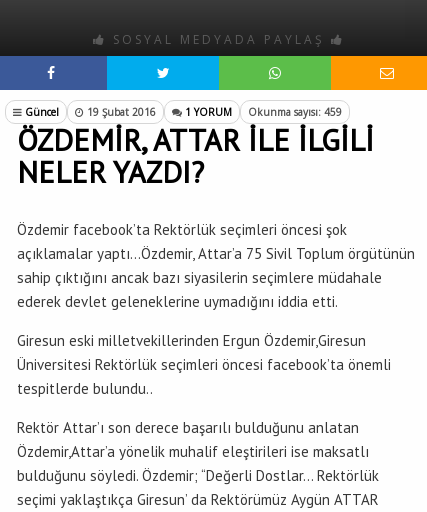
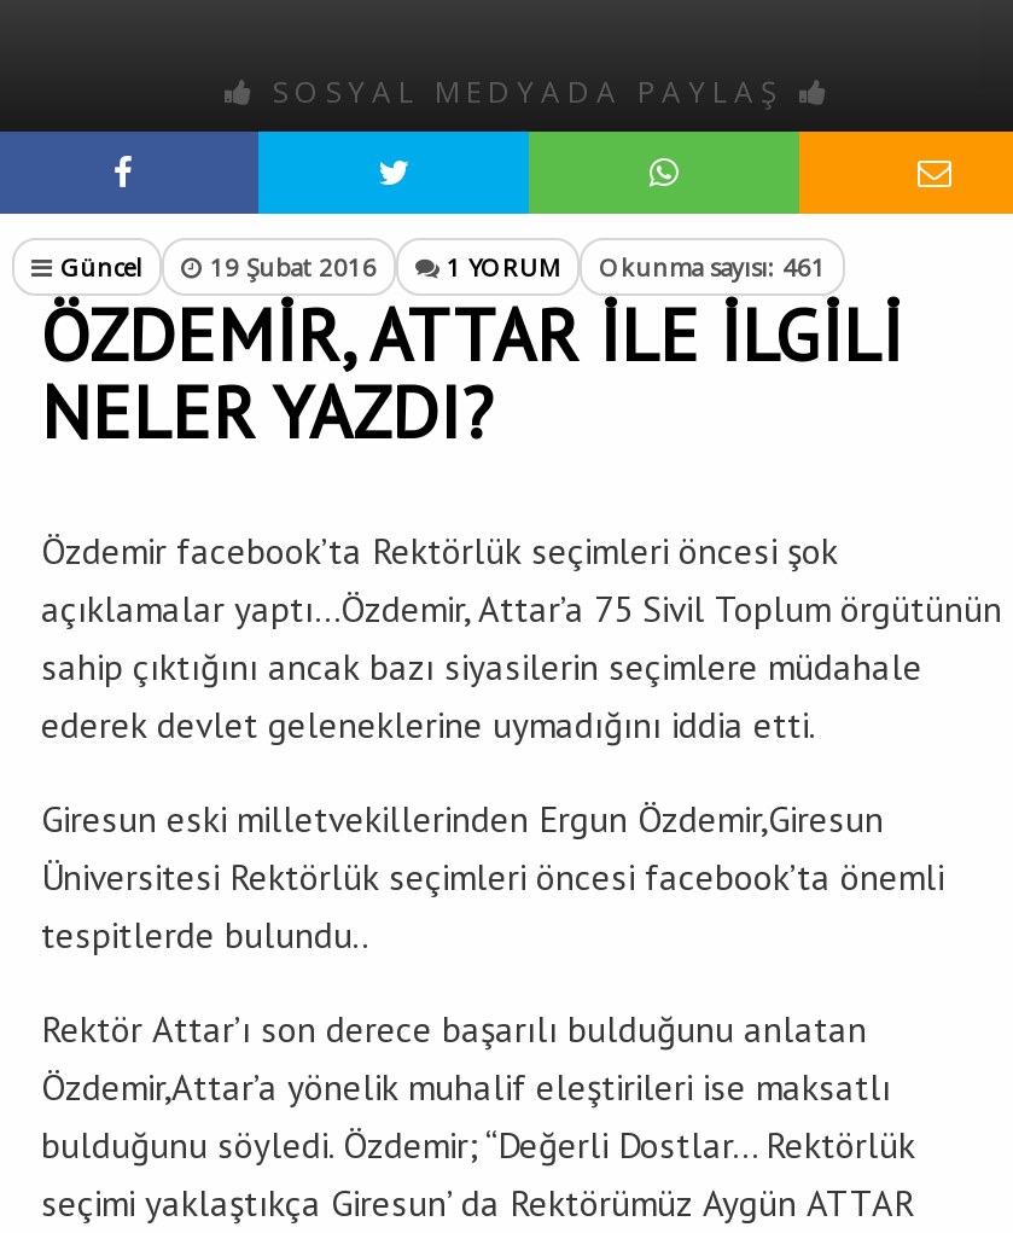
- Okunma sayısı: 459
+ Okunma sayısı: 461
